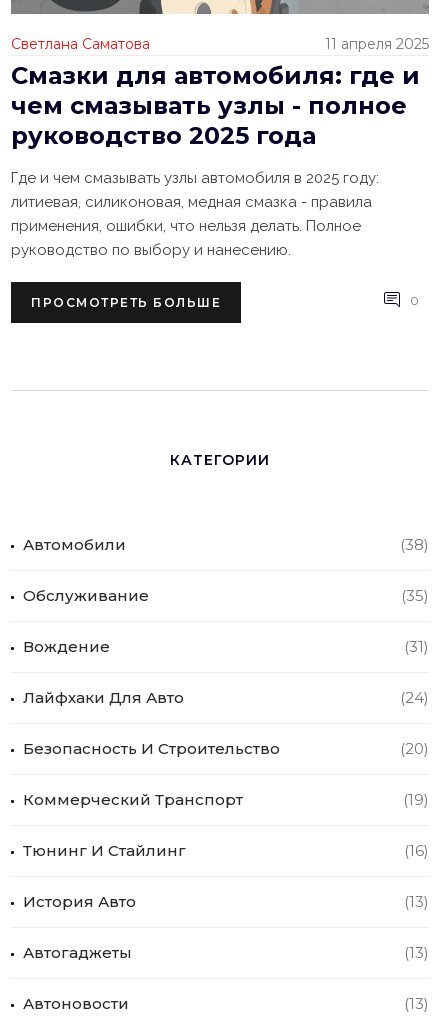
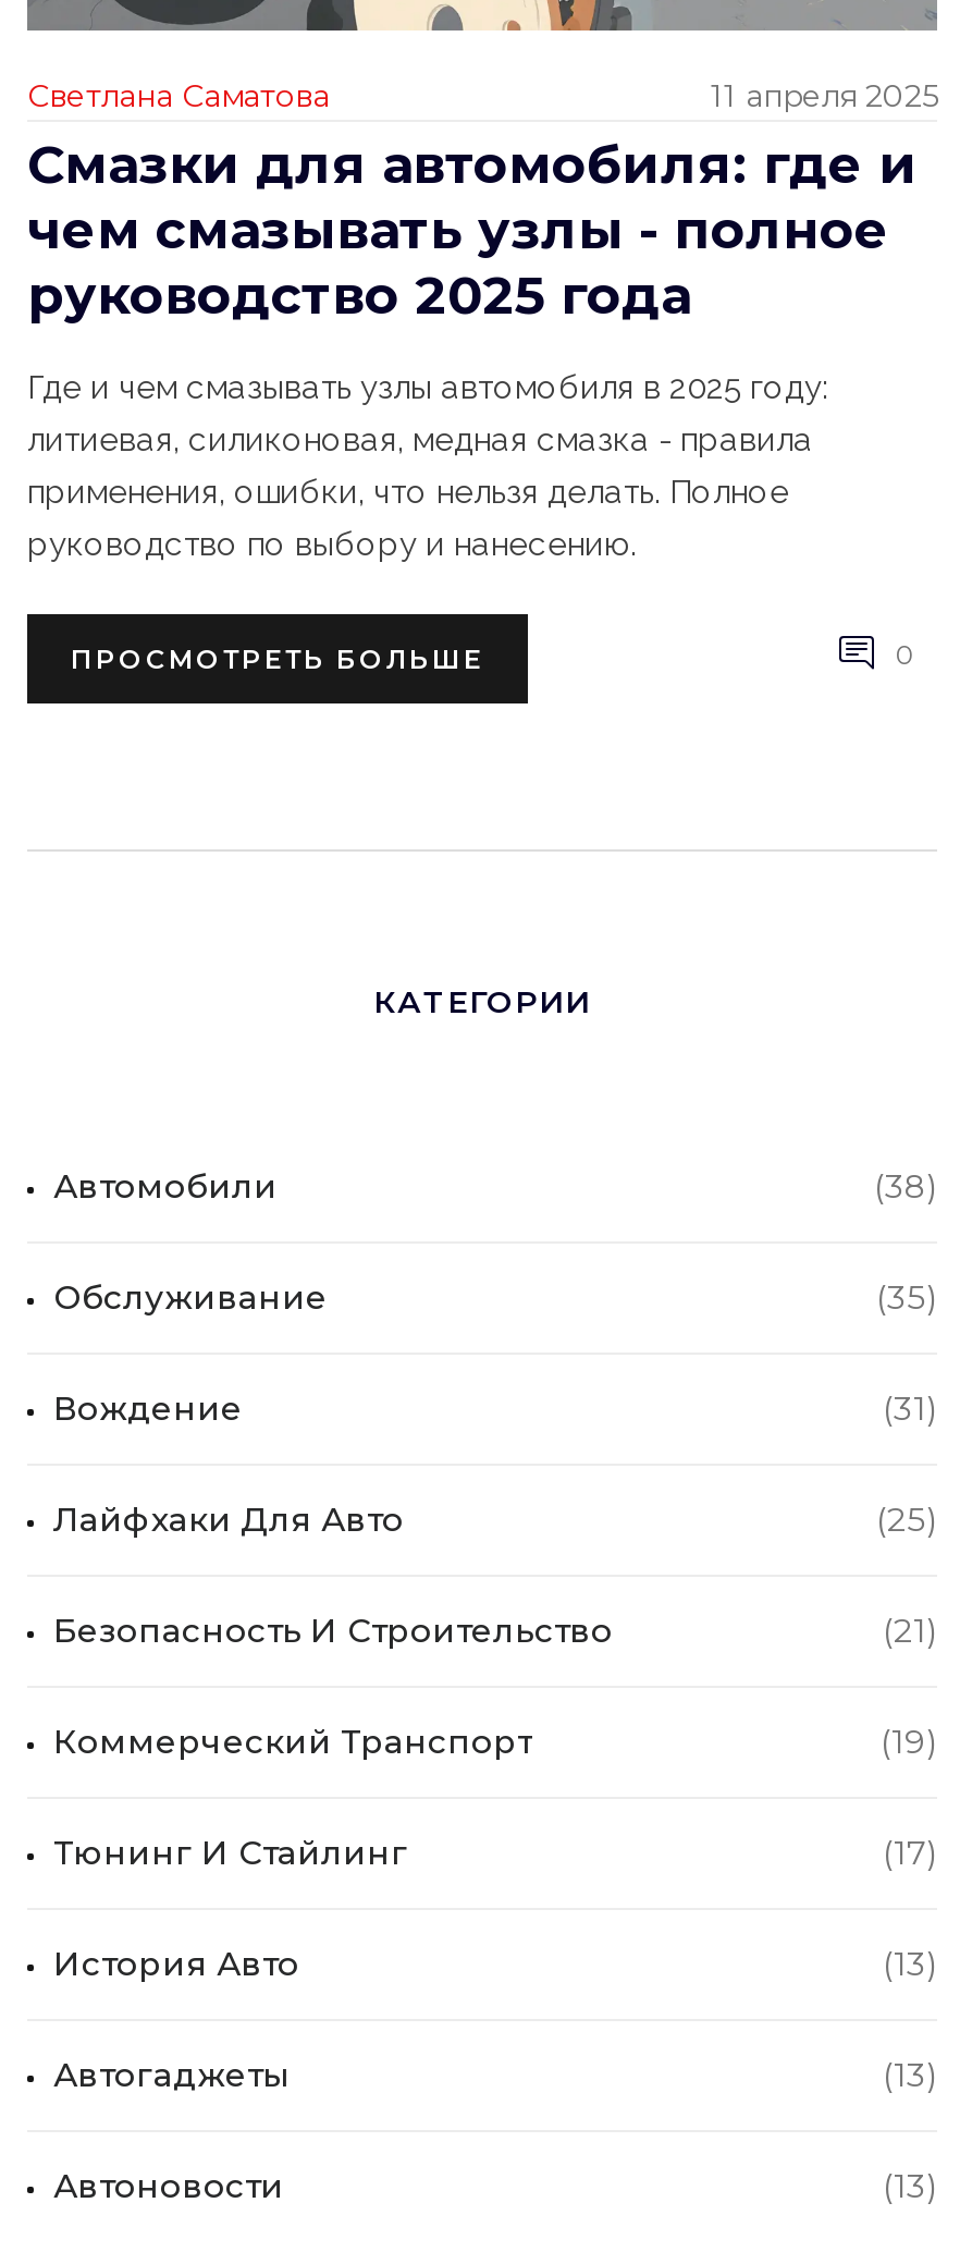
- (24)
+ (25)

- (20)
+ (21)

- (16)
+ (17)
